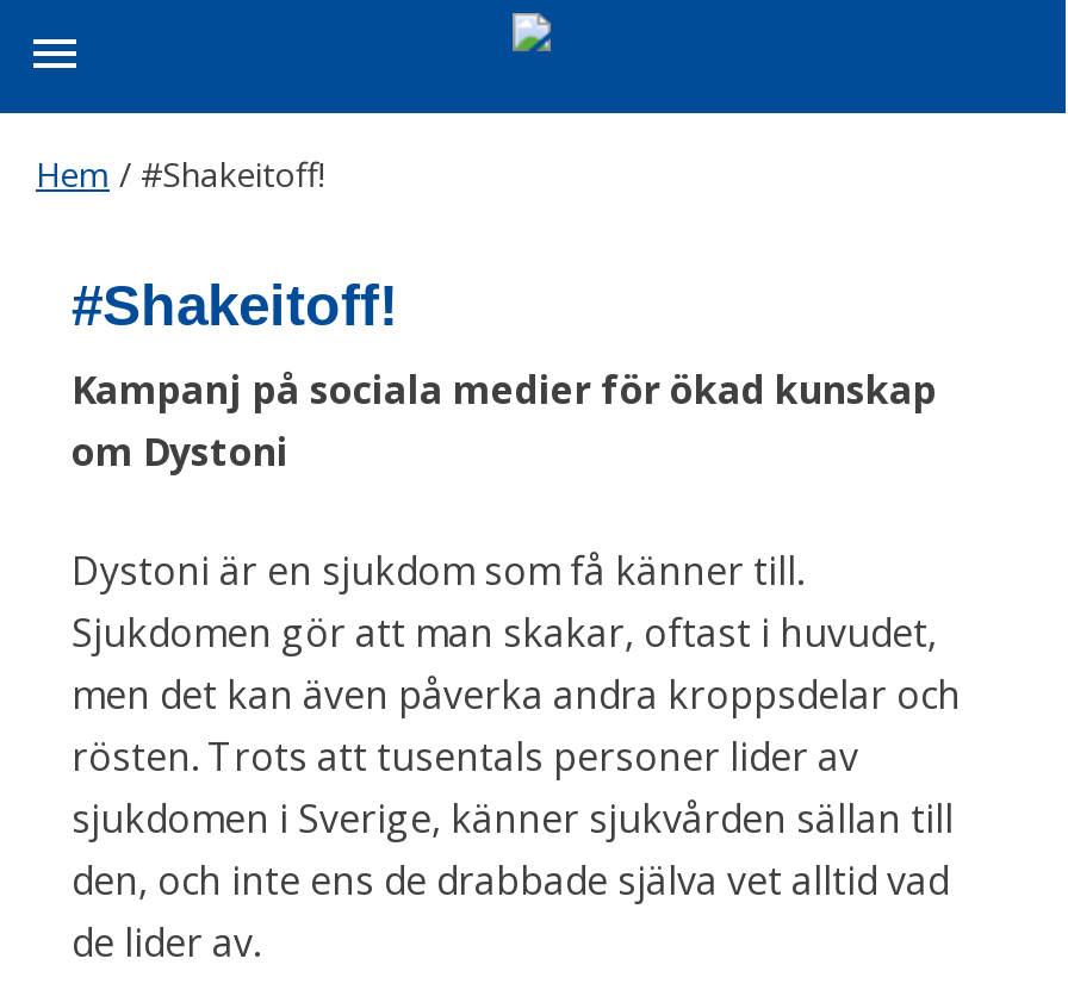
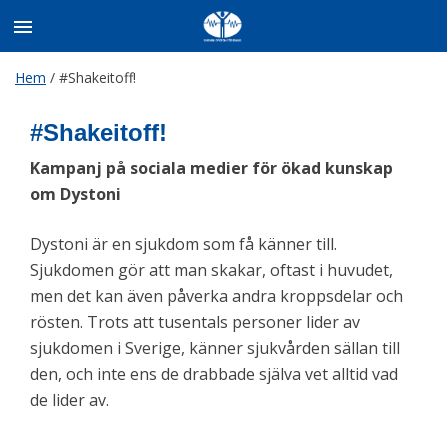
- [image]
+ [image]
